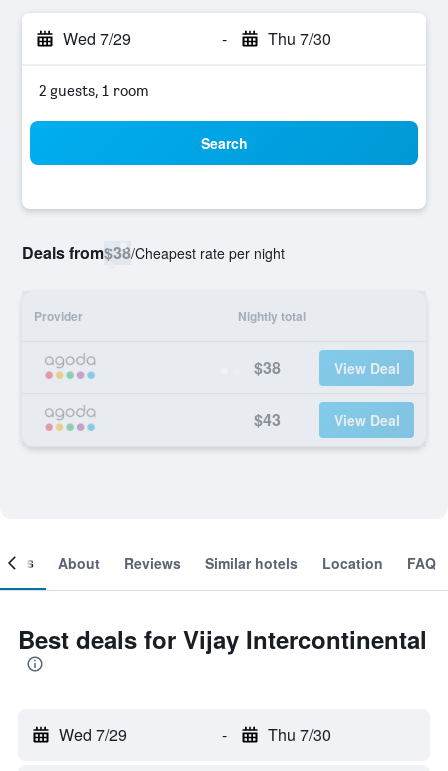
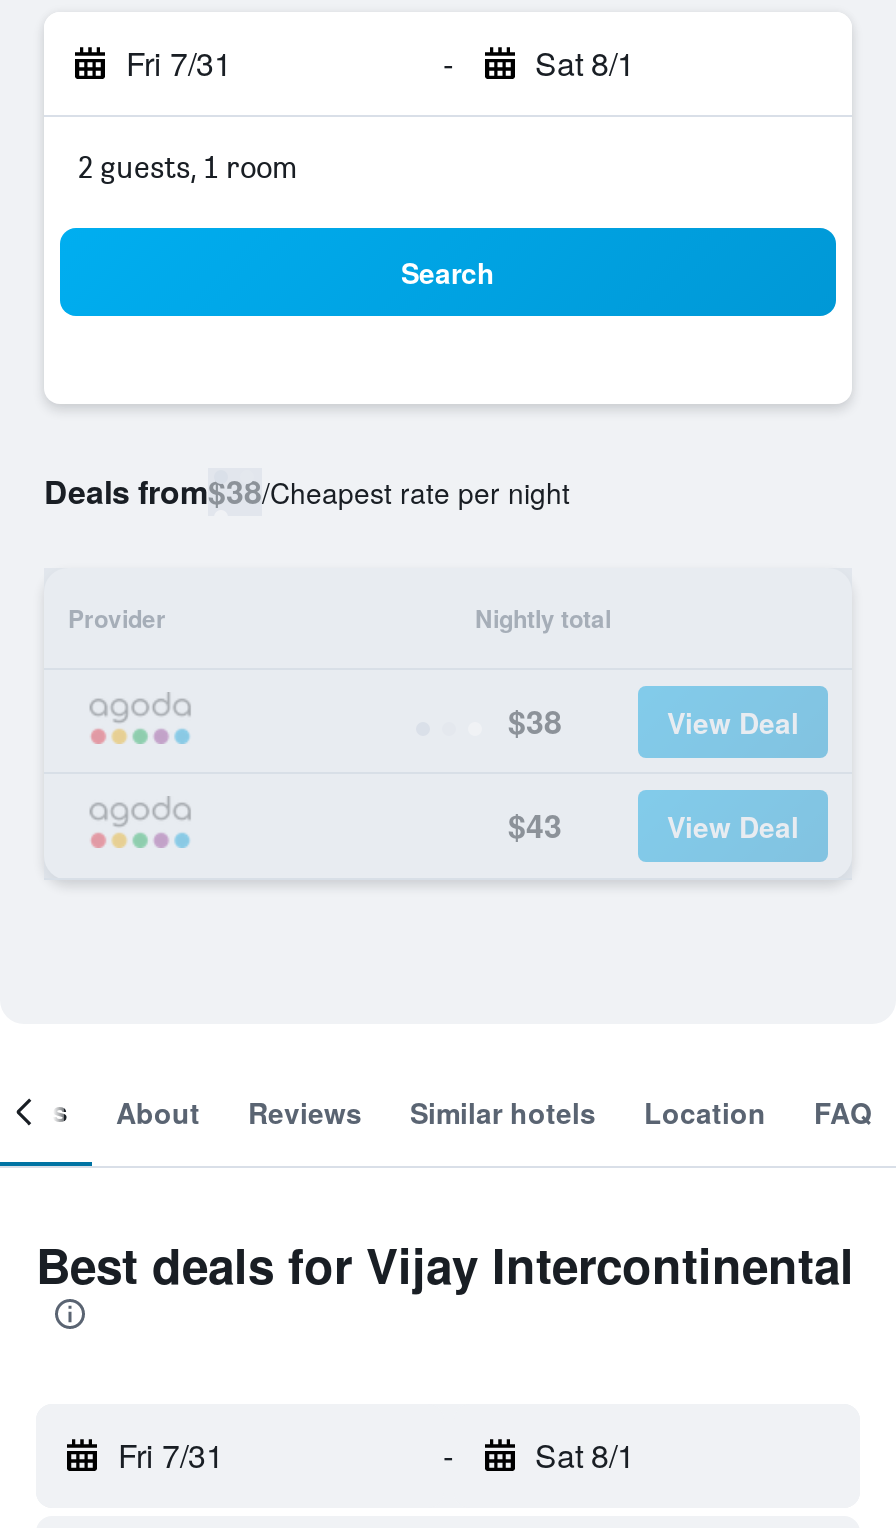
- Wed 7/29
+ Fri 7/31

- Thu 7/30
+ Sat 8/1

- Wed 7/29
+ Fri 7/31

- Thu 7/30
+ Sat 8/1
